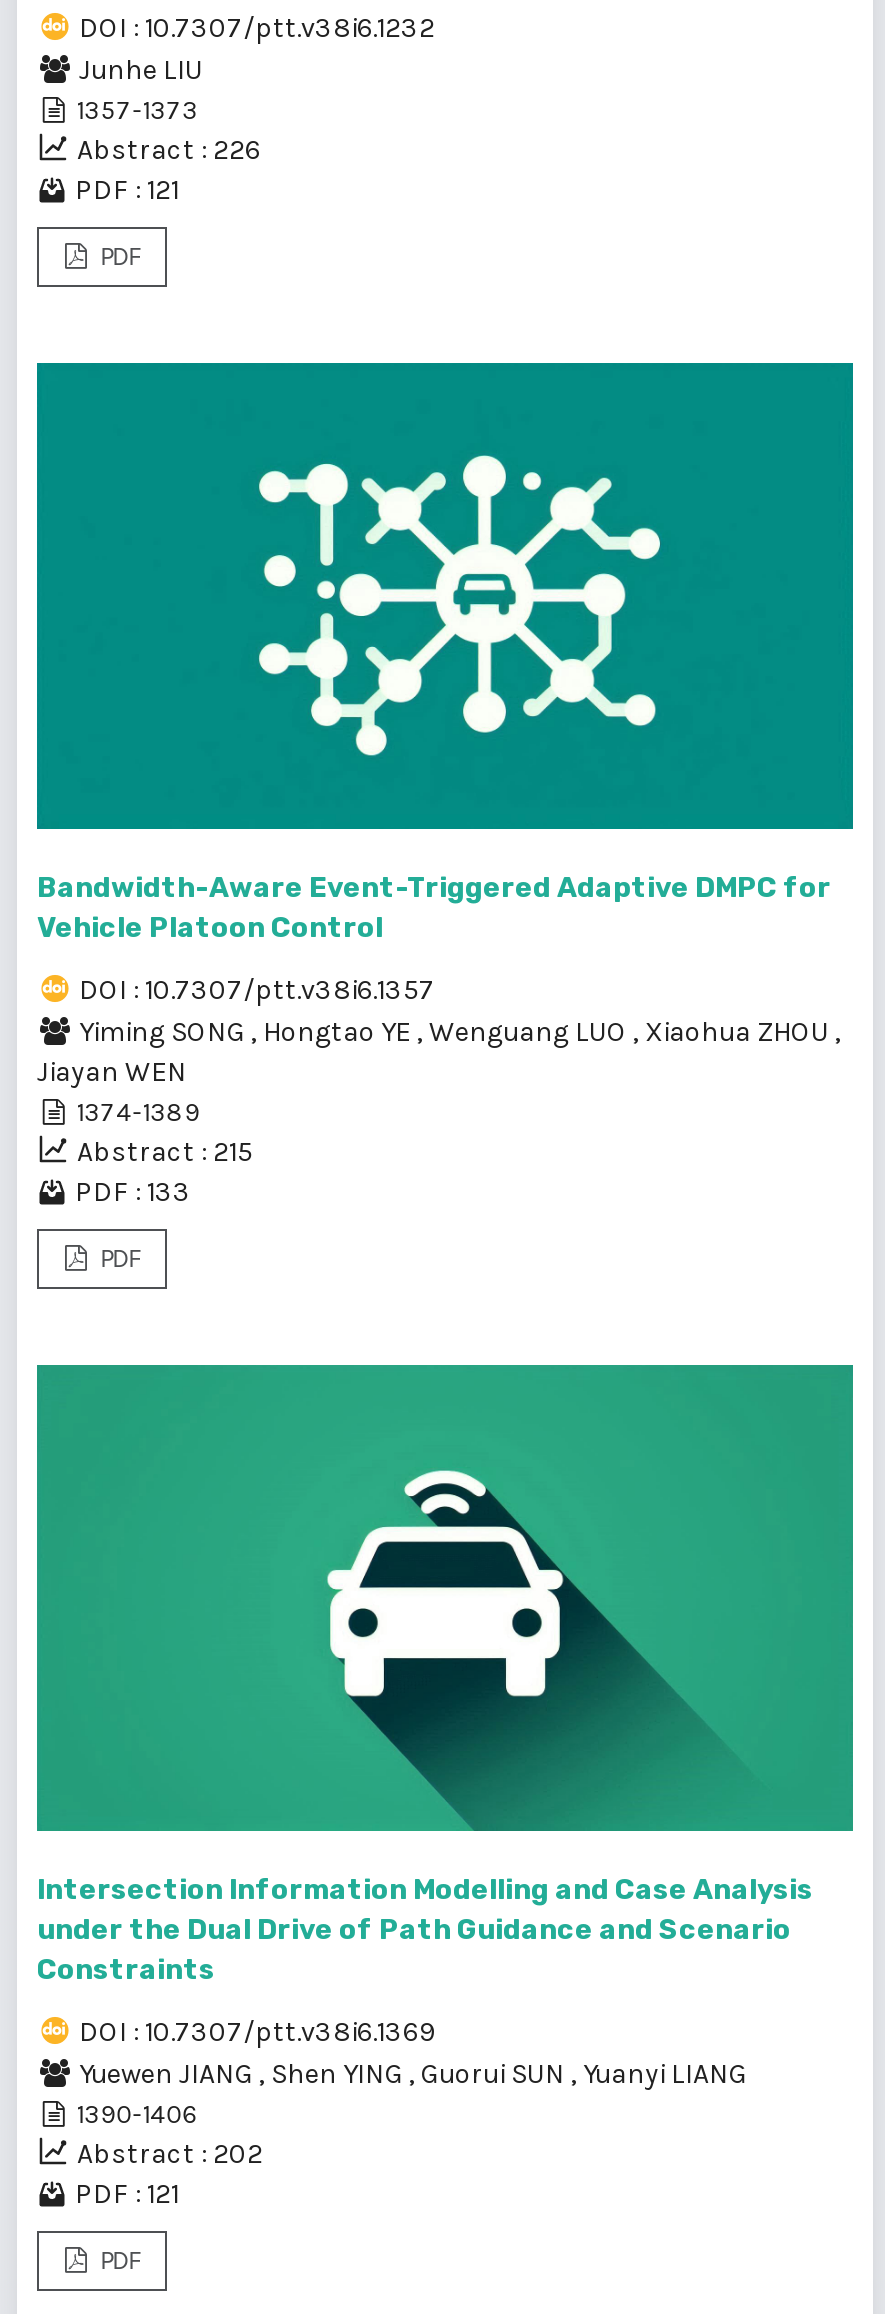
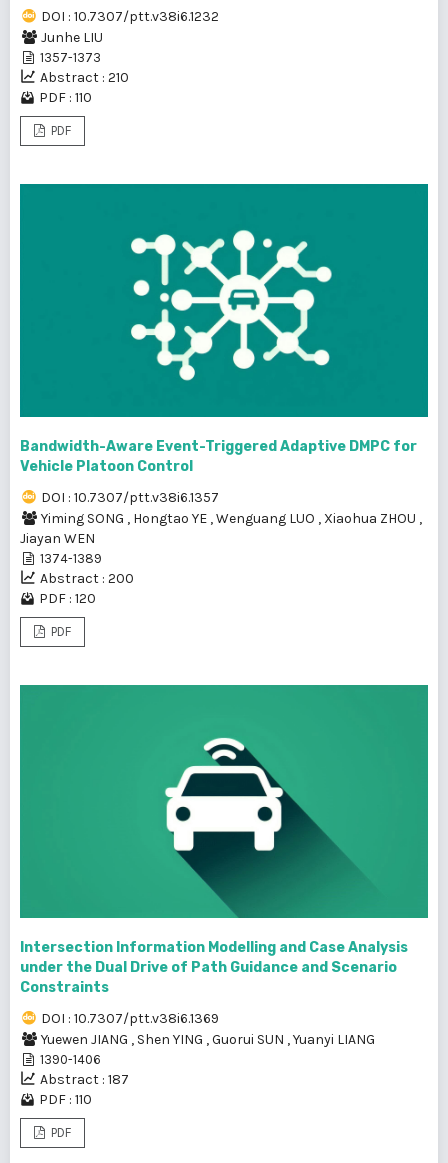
- Abstract : 226
+ Abstract : 210

- PDF : 121
+ PDF : 110

- Abstract : 215
+ Abstract : 200

- PDF : 133
+ PDF : 120

- Abstract : 202
+ Abstract : 187

- PDF : 121
+ PDF : 110
